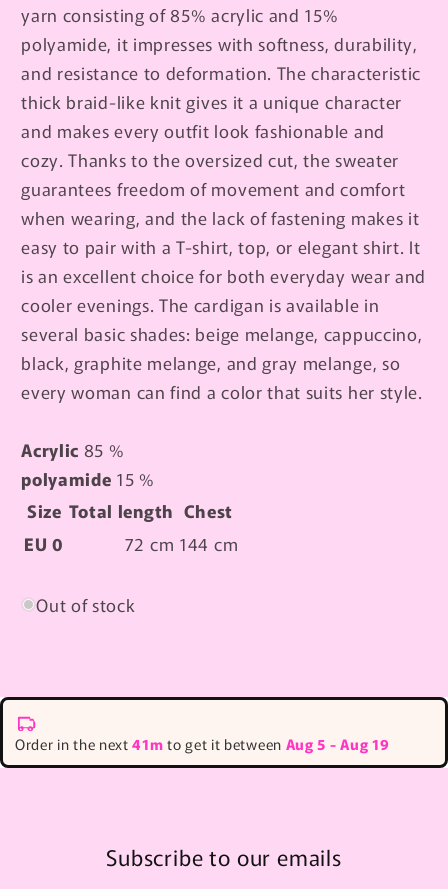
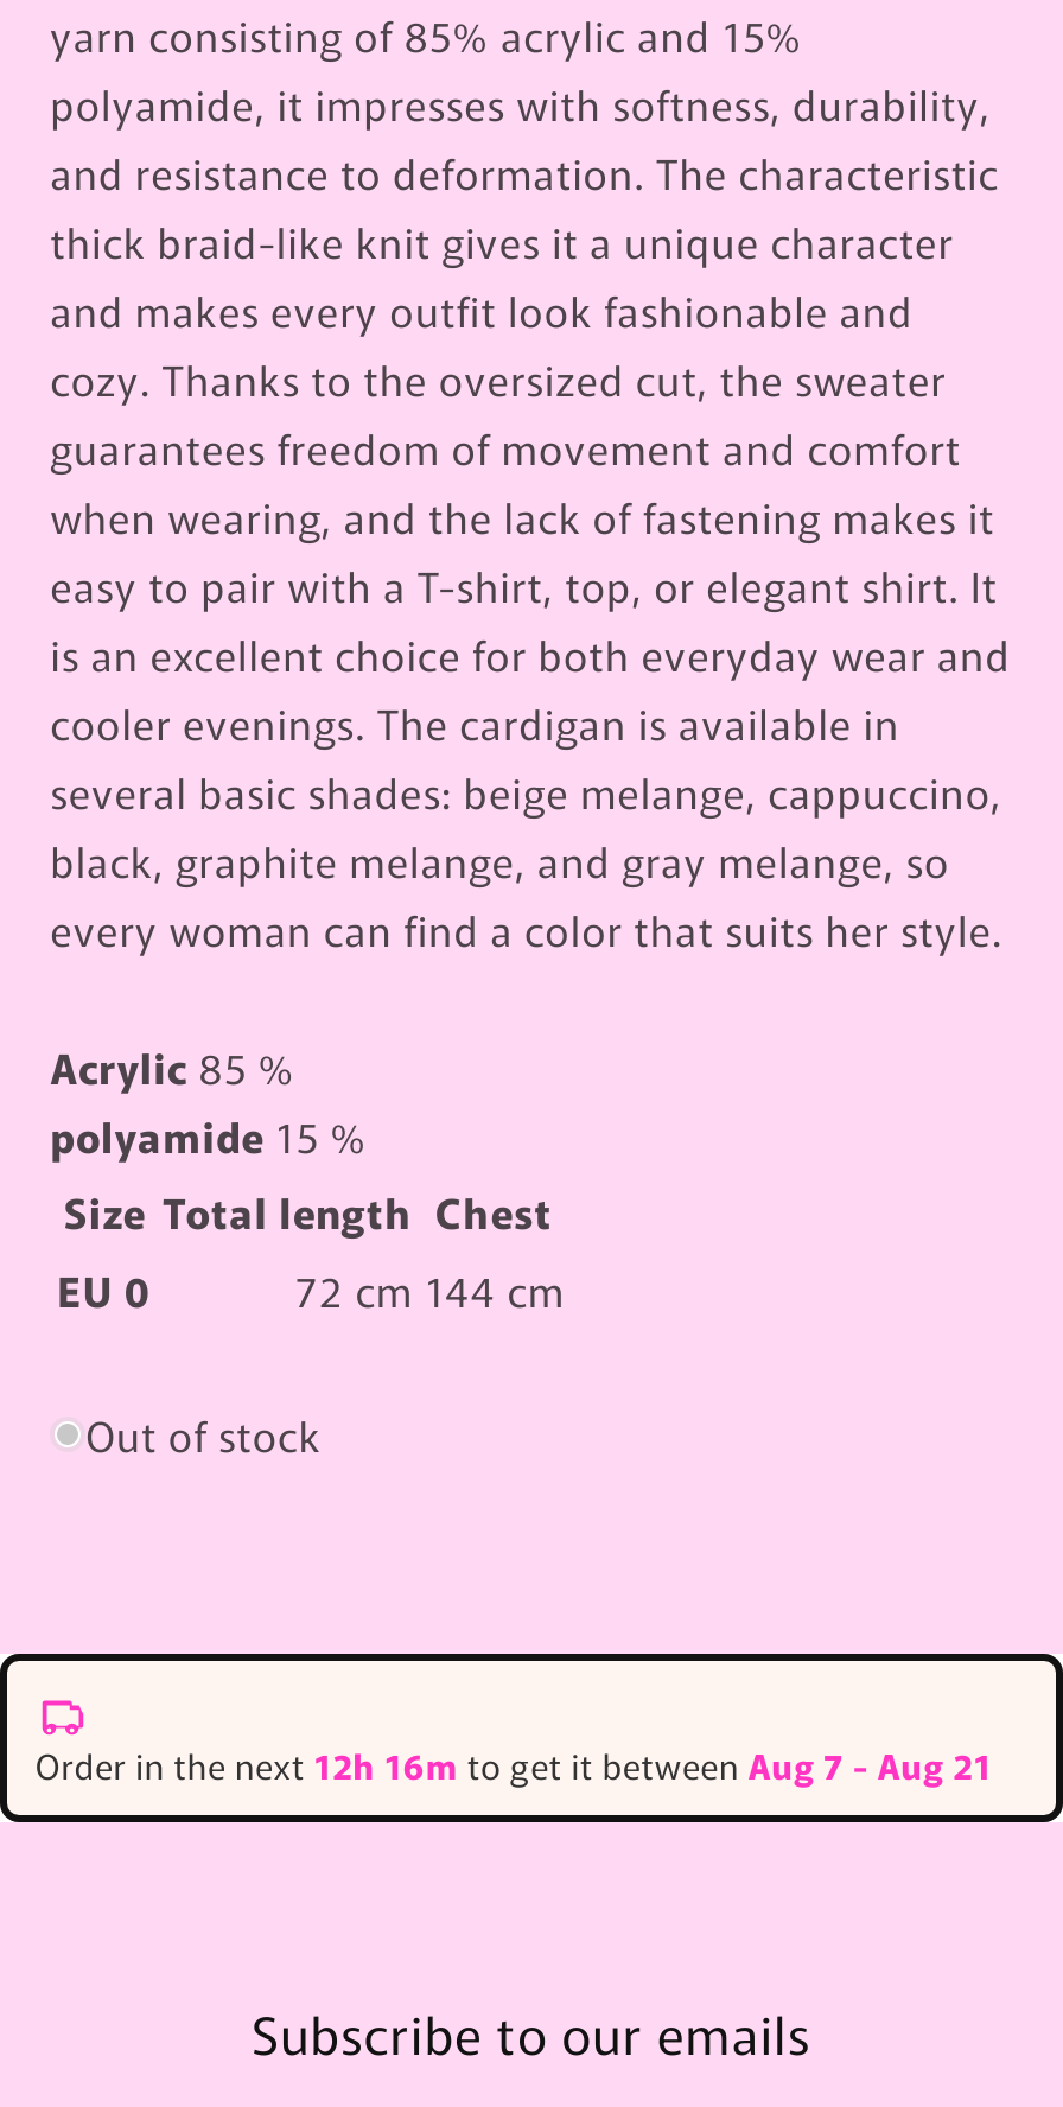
- Order in the next 41m to get it between Aug 5 - Aug 19
+ Order in the next 12h 16m to get it between Aug 7 - Aug 21
